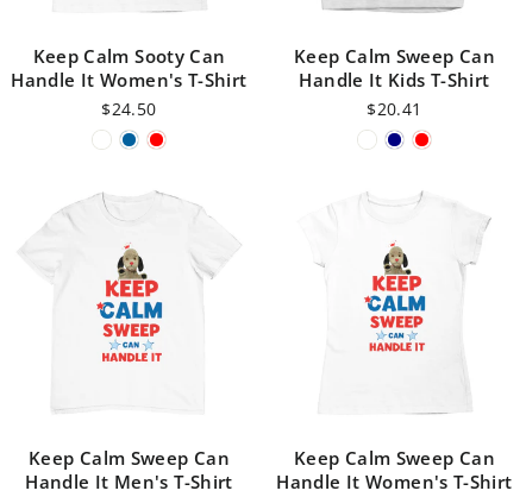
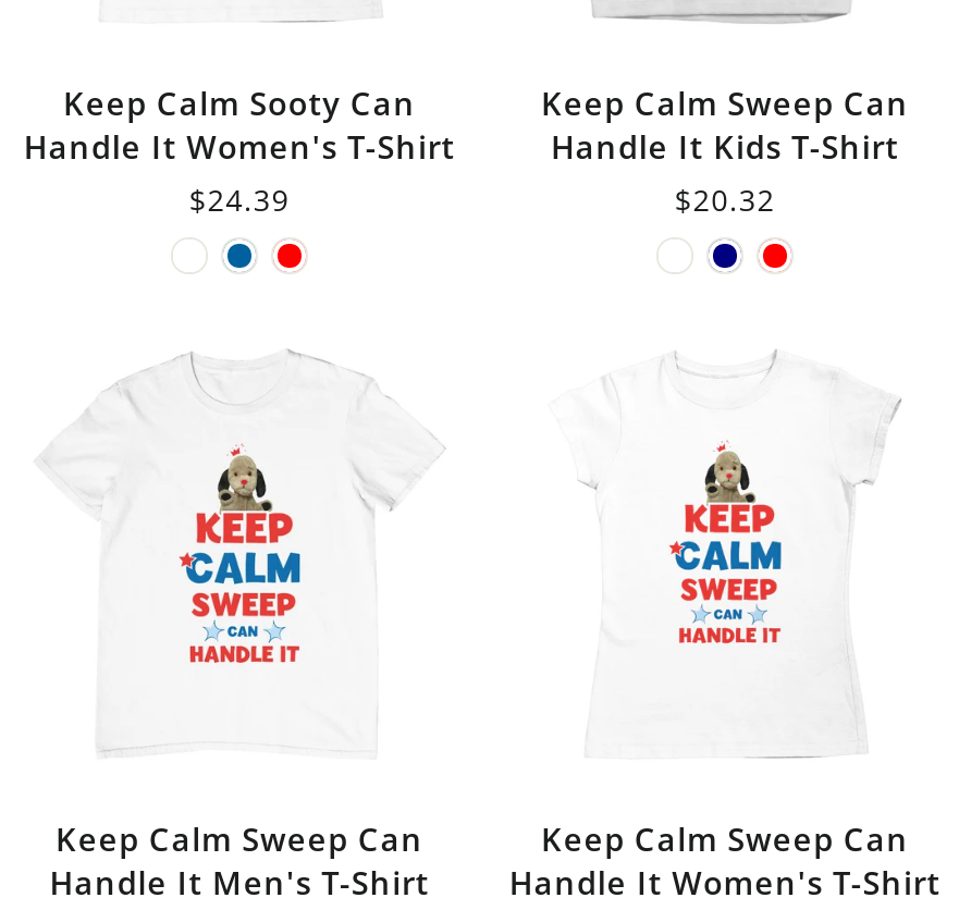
- $24.50
+ $24.39

- $20.41
+ $20.32
